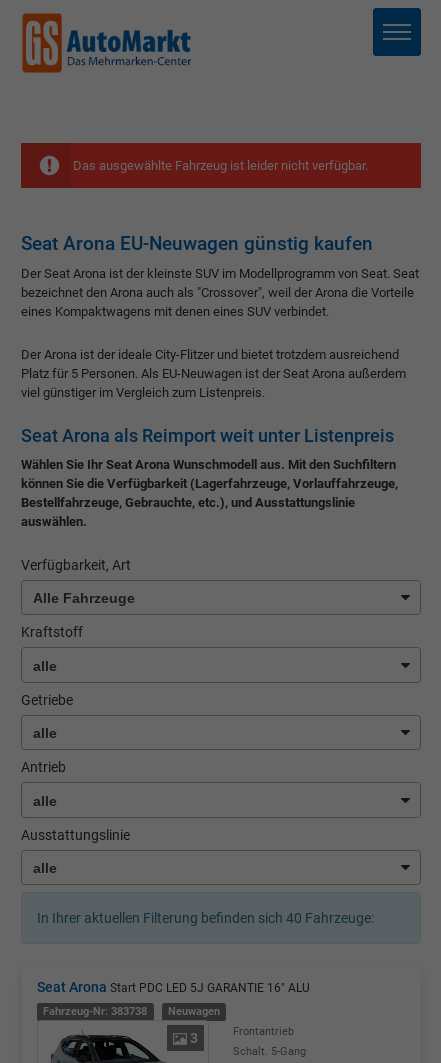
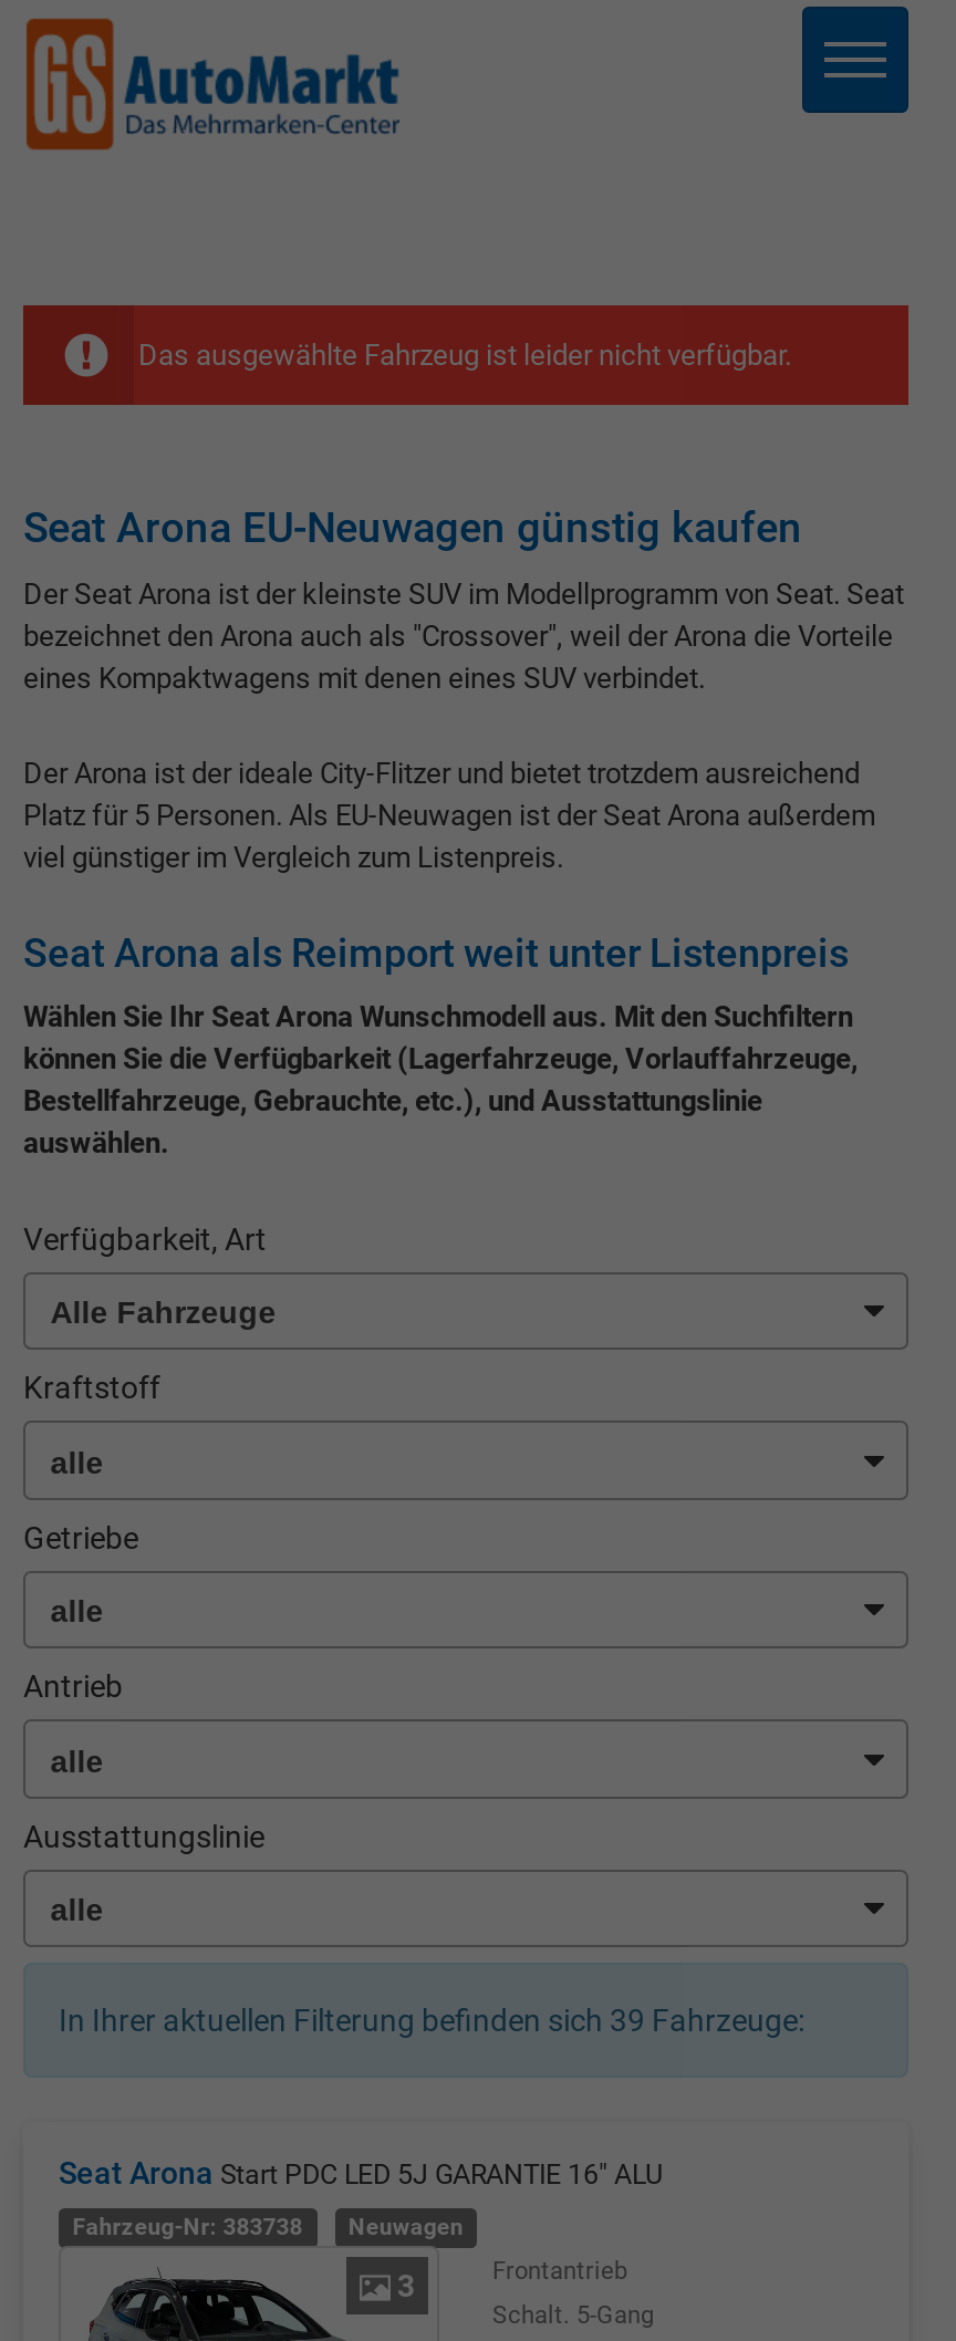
- In Ihrer aktuellen Filterung befinden sich 40 Fahrzeuge:
+ In Ihrer aktuellen Filterung befinden sich 39 Fahrzeuge:
